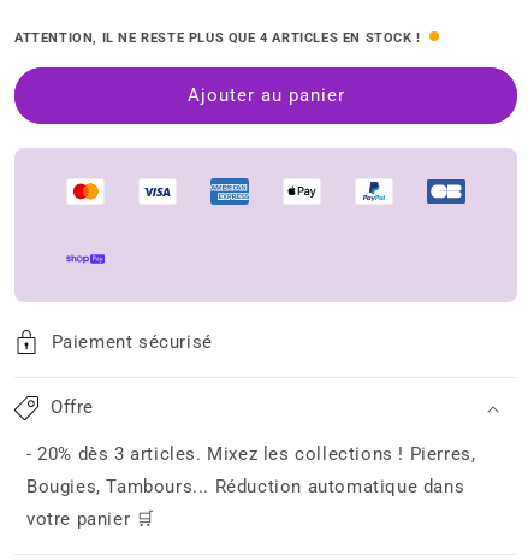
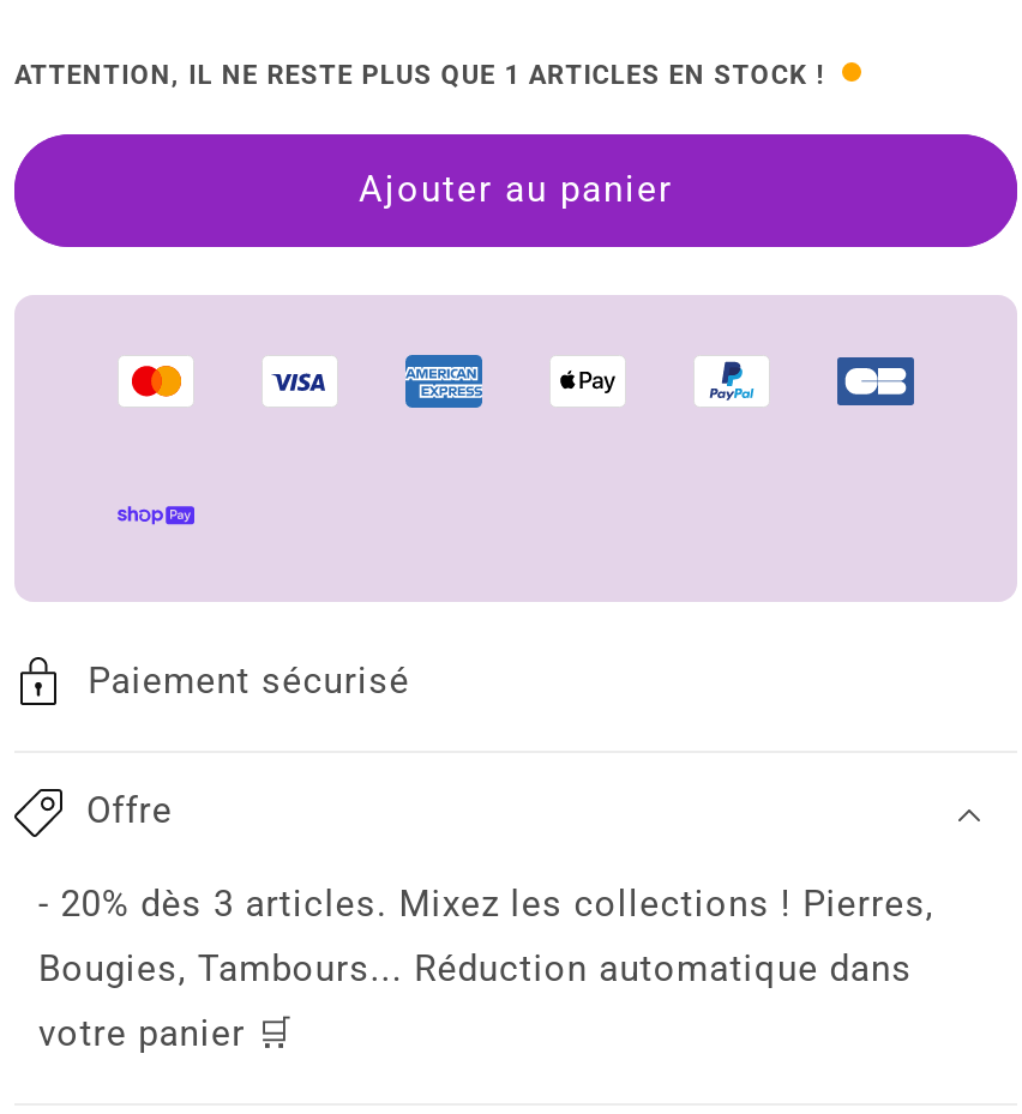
- ATTENTION, IL NE RESTE PLUS QUE 4 ARTICLES EN STOCK !
+ ATTENTION, IL NE RESTE PLUS QUE 1 ARTICLES EN STOCK !
